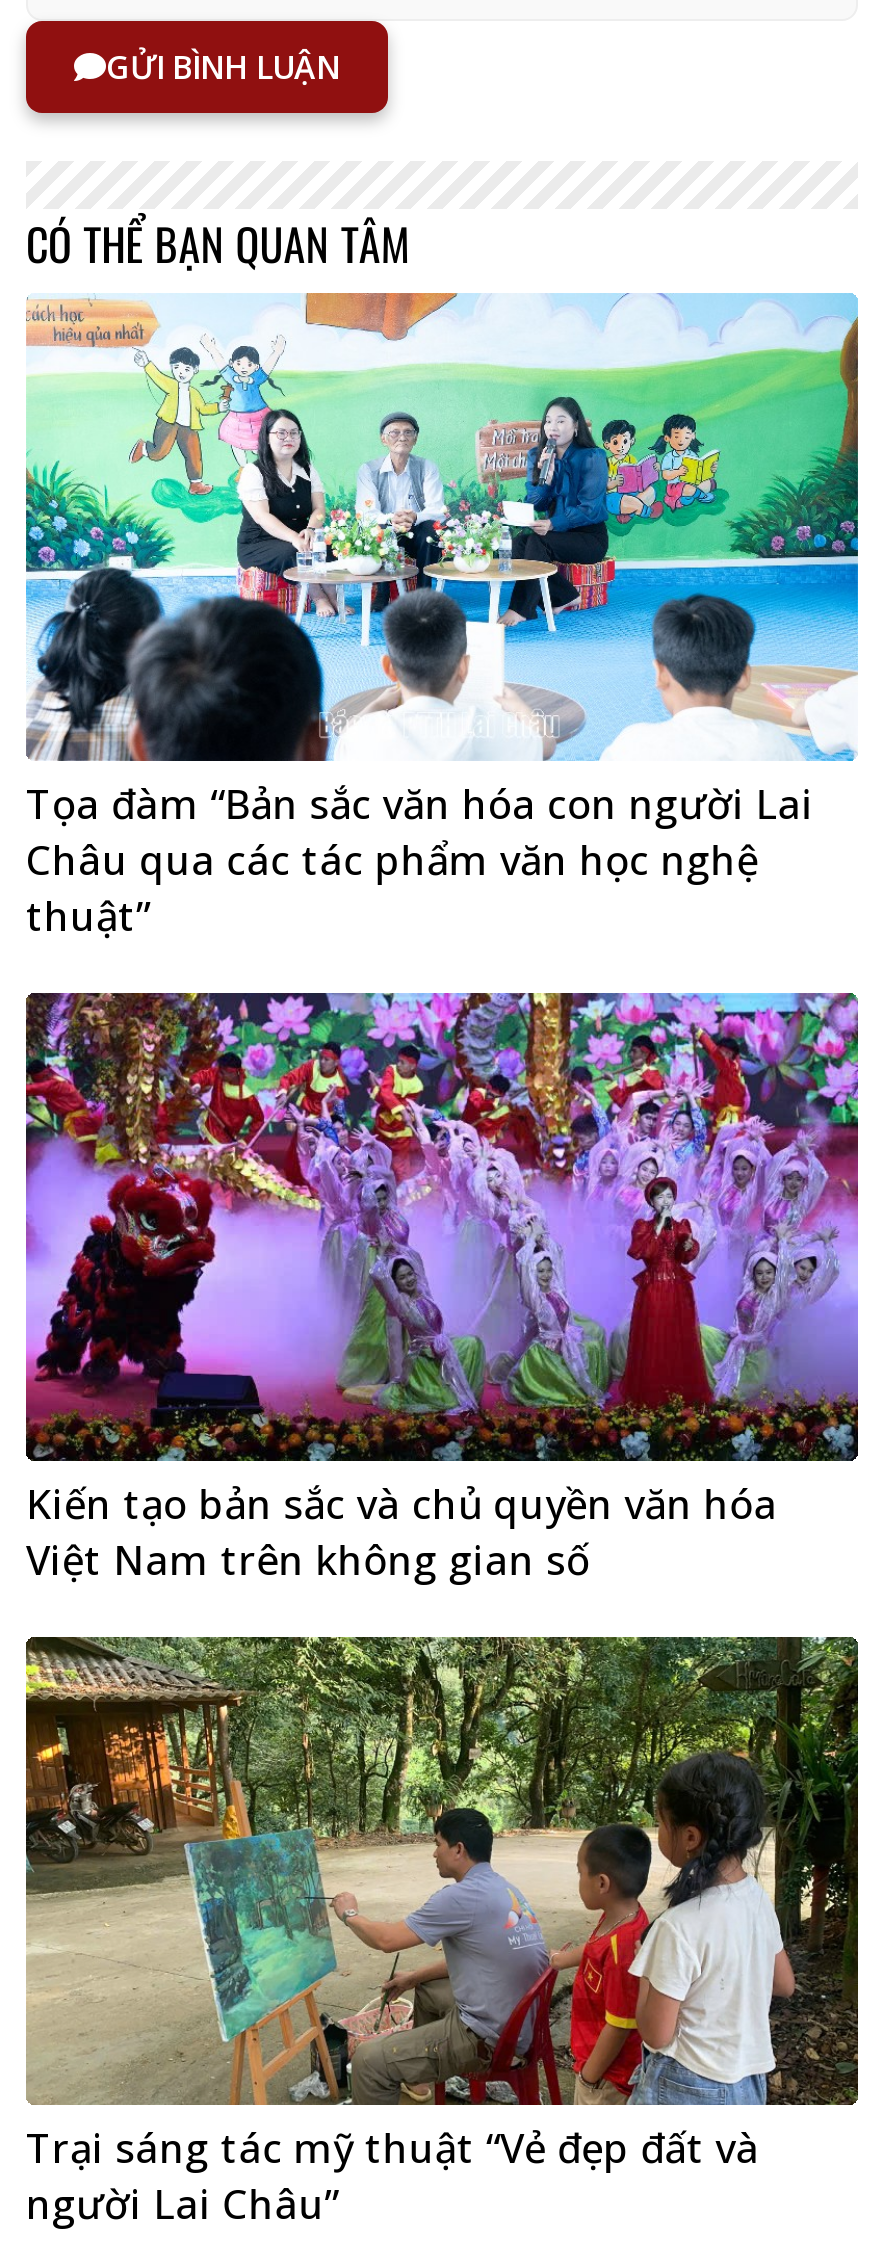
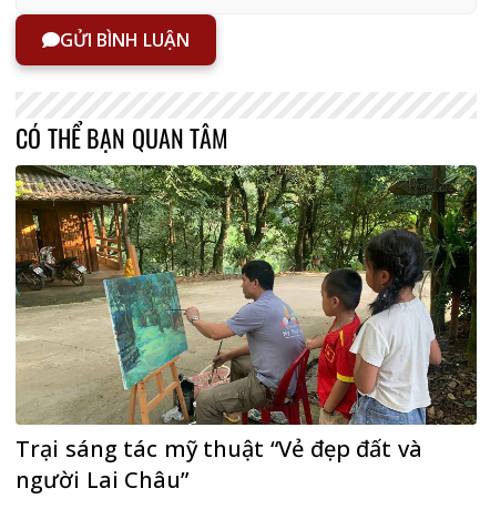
- [image]
- Tọa đàm “Bản sắc văn hóa con người Lai
- Châu qua các tác phẩm văn học nghệ
- thuật”

- [image]
- Kiến tạo bản sắc và chủ quyền văn hóa
- Việt Nam trên không gian số
